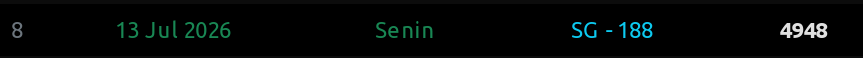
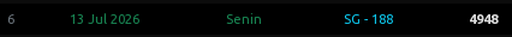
- 8
+ 6
